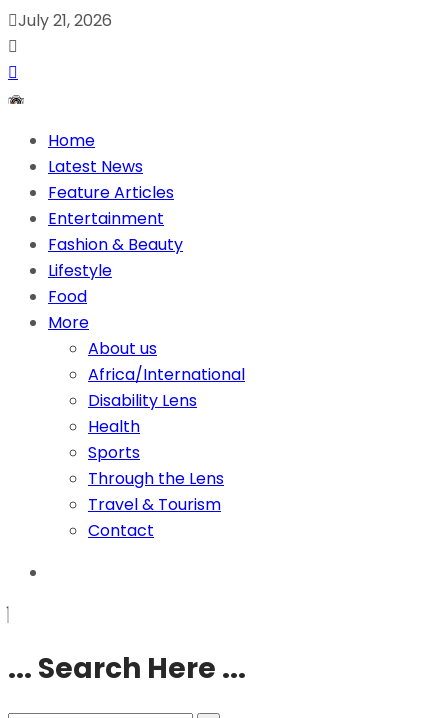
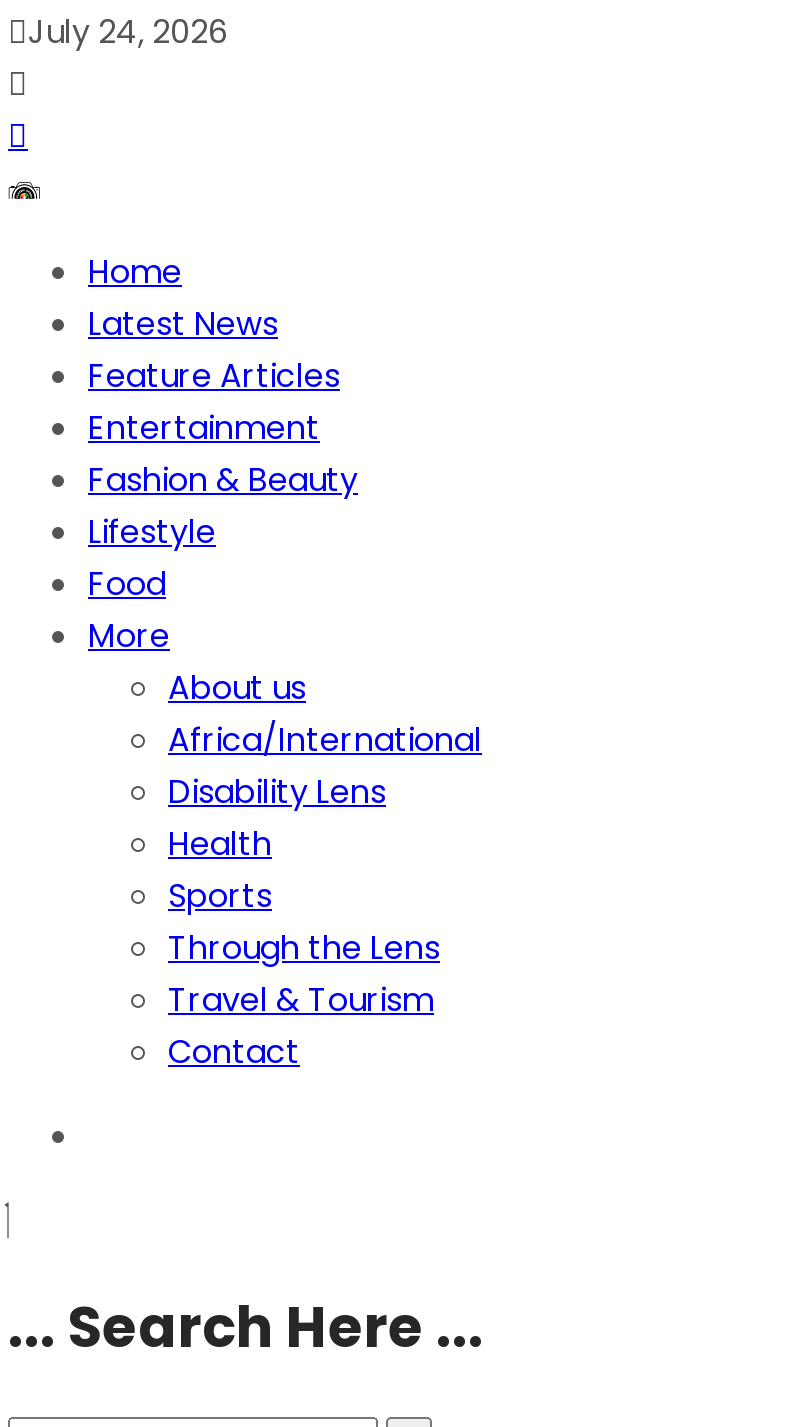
- July 21, 2026
+ July 24, 2026
